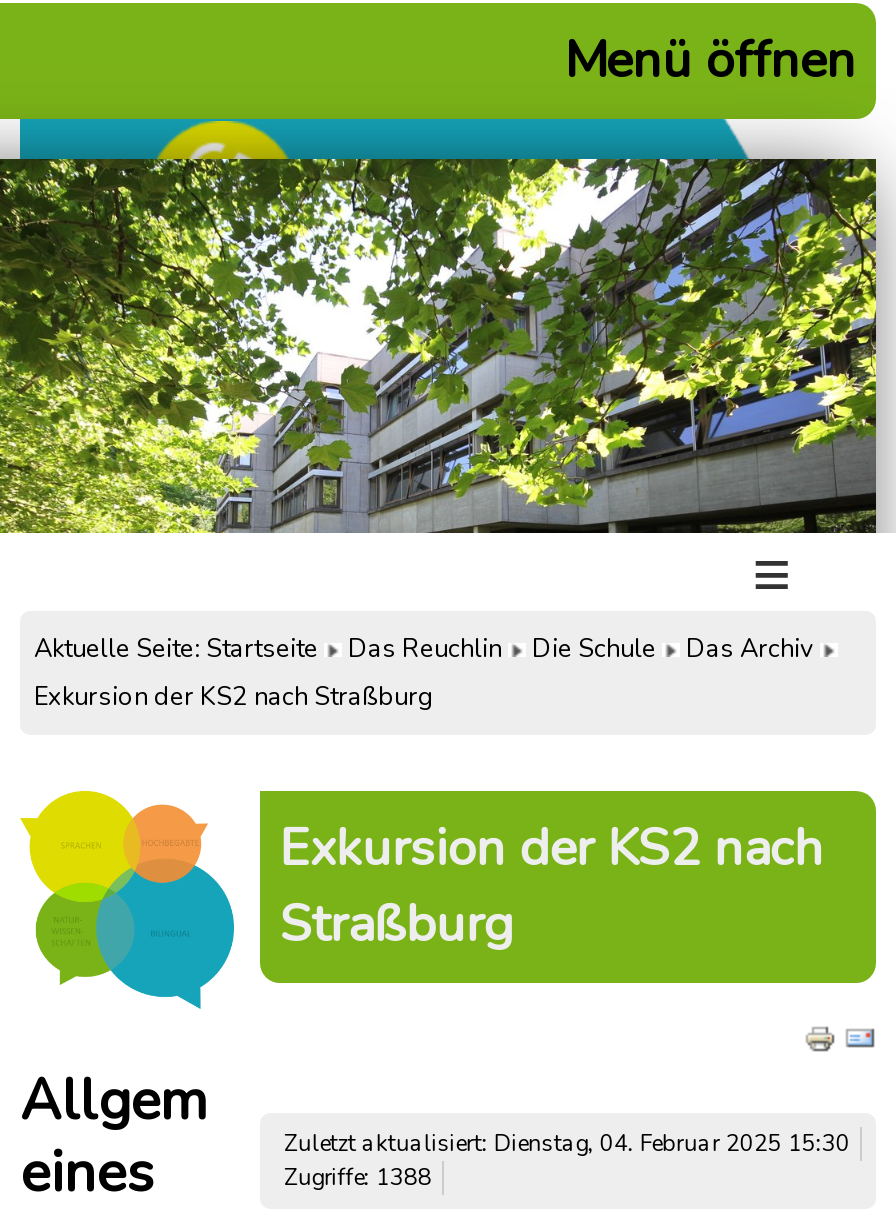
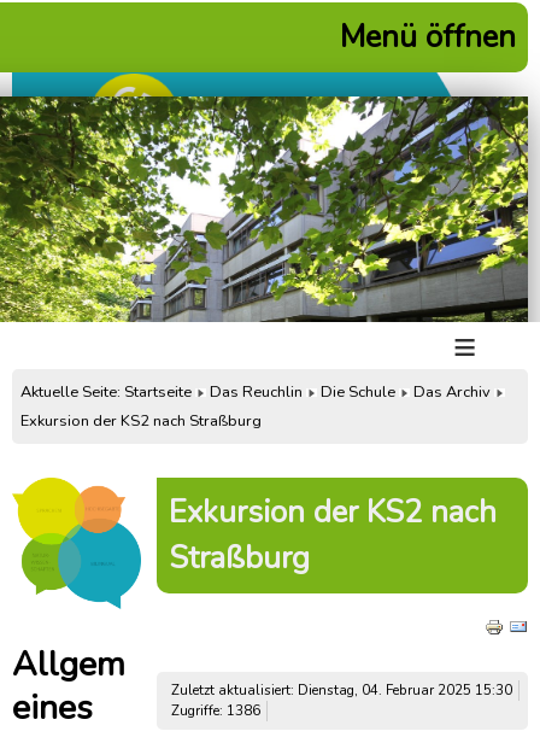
- Zugriffe: 1388
+ Zugriffe: 1386
